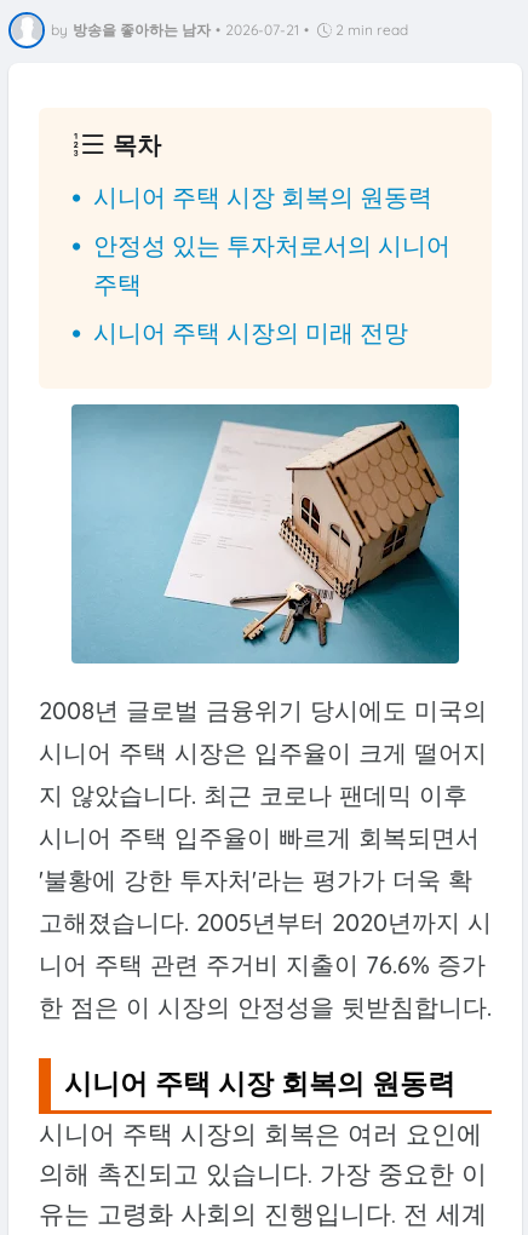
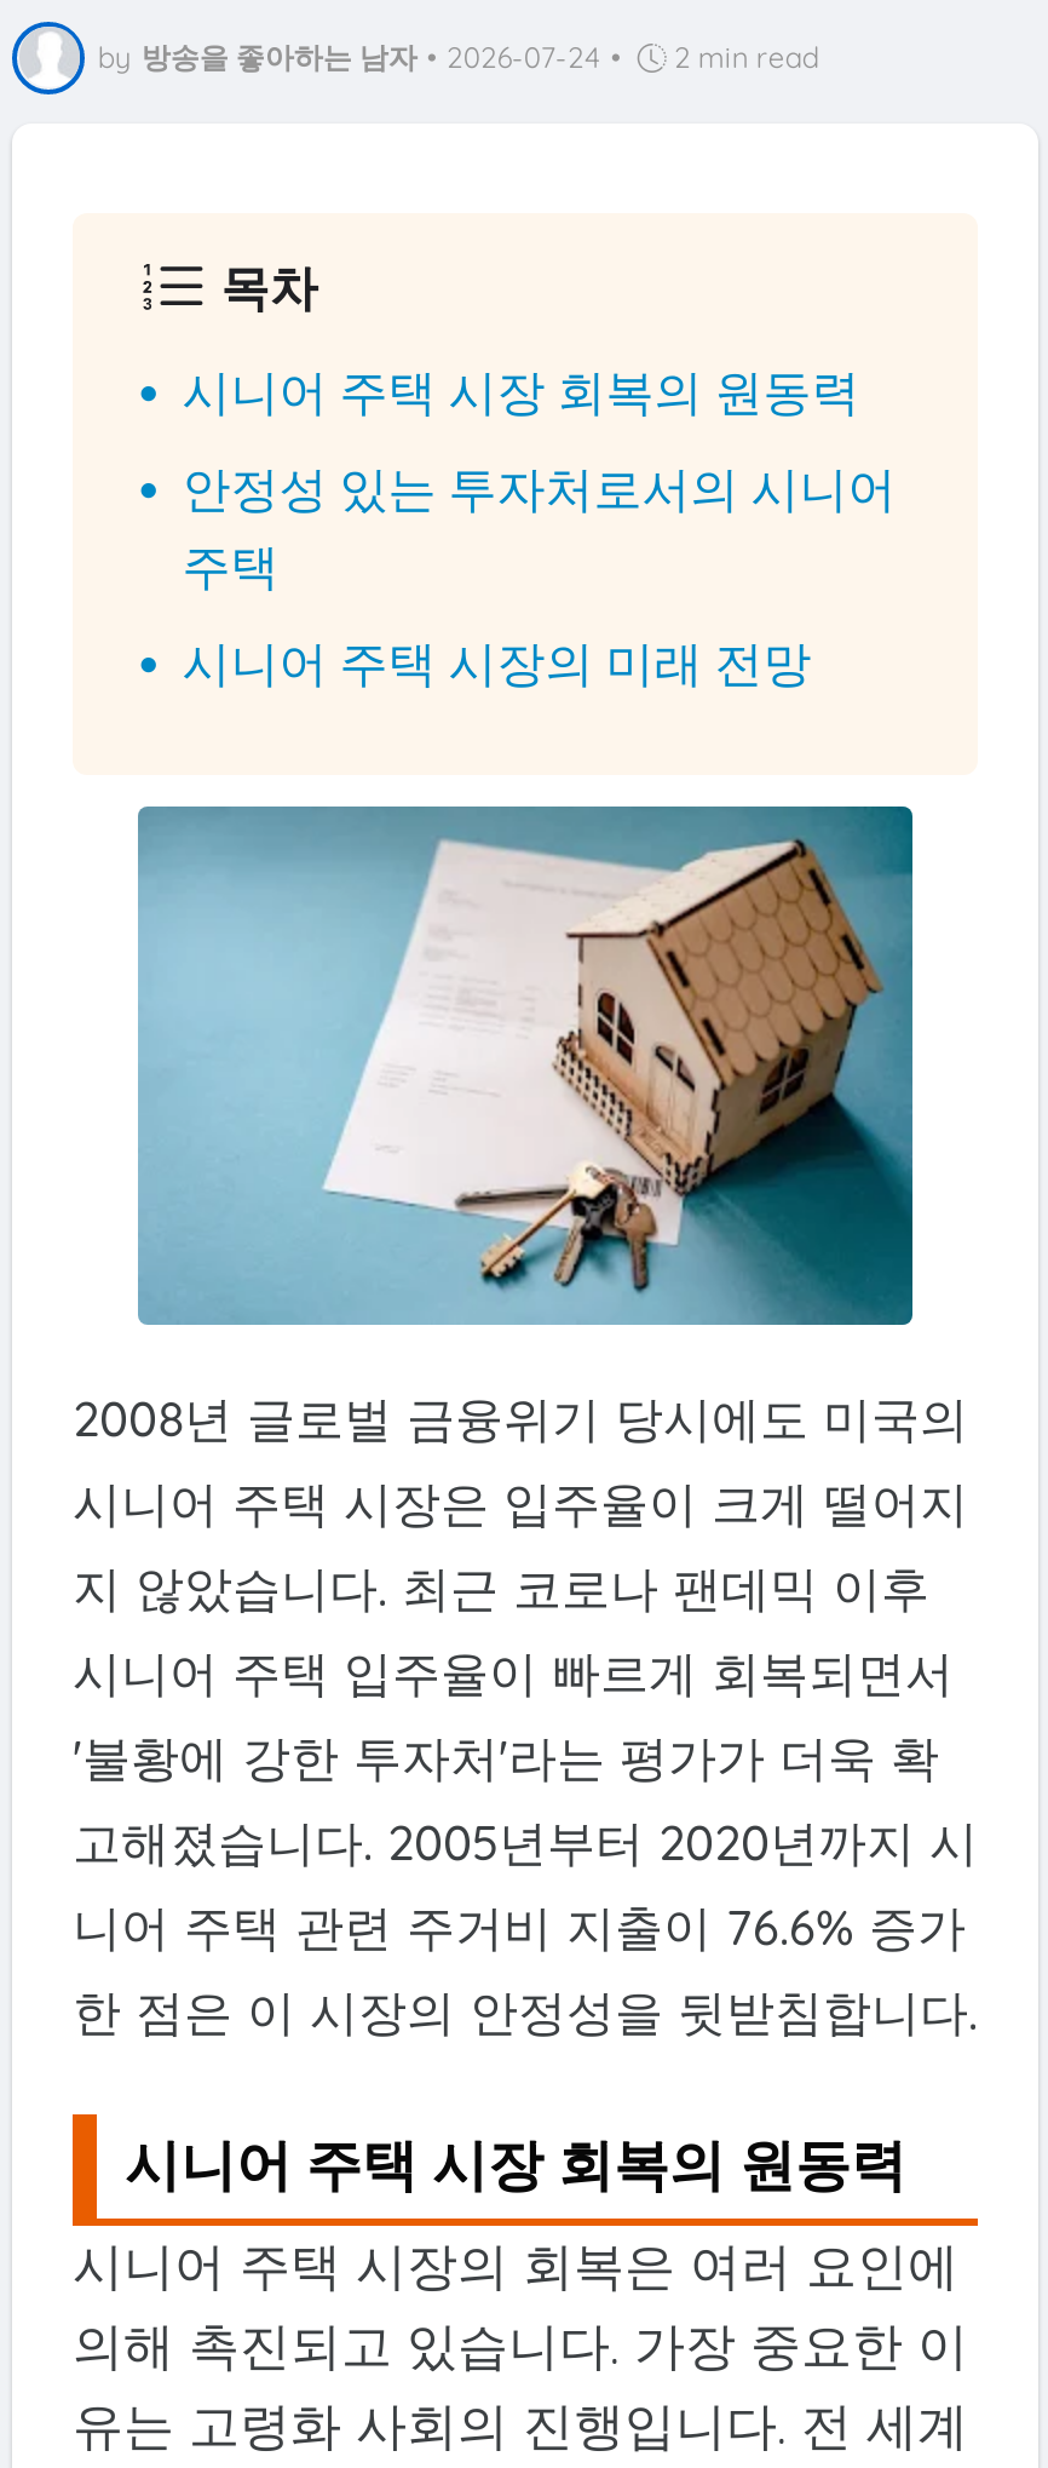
- by 방송을 좋아하는 남자 • 2026-07-21 •
+ by 방송을 좋아하는 남자 • 2026-07-24 •
